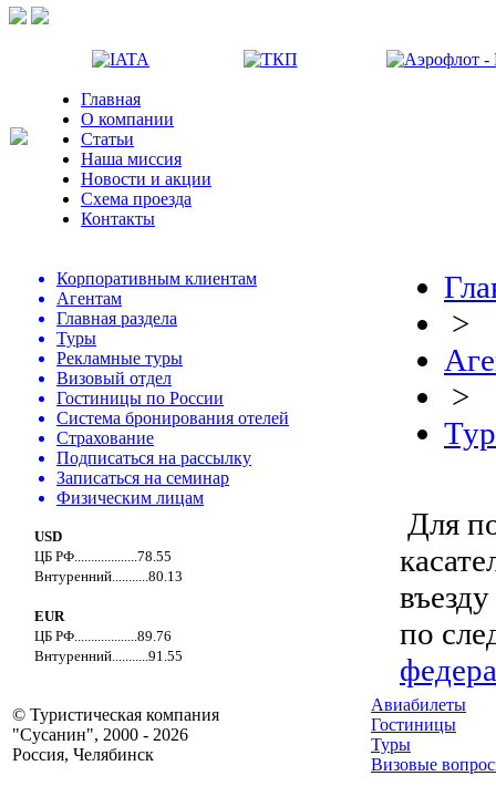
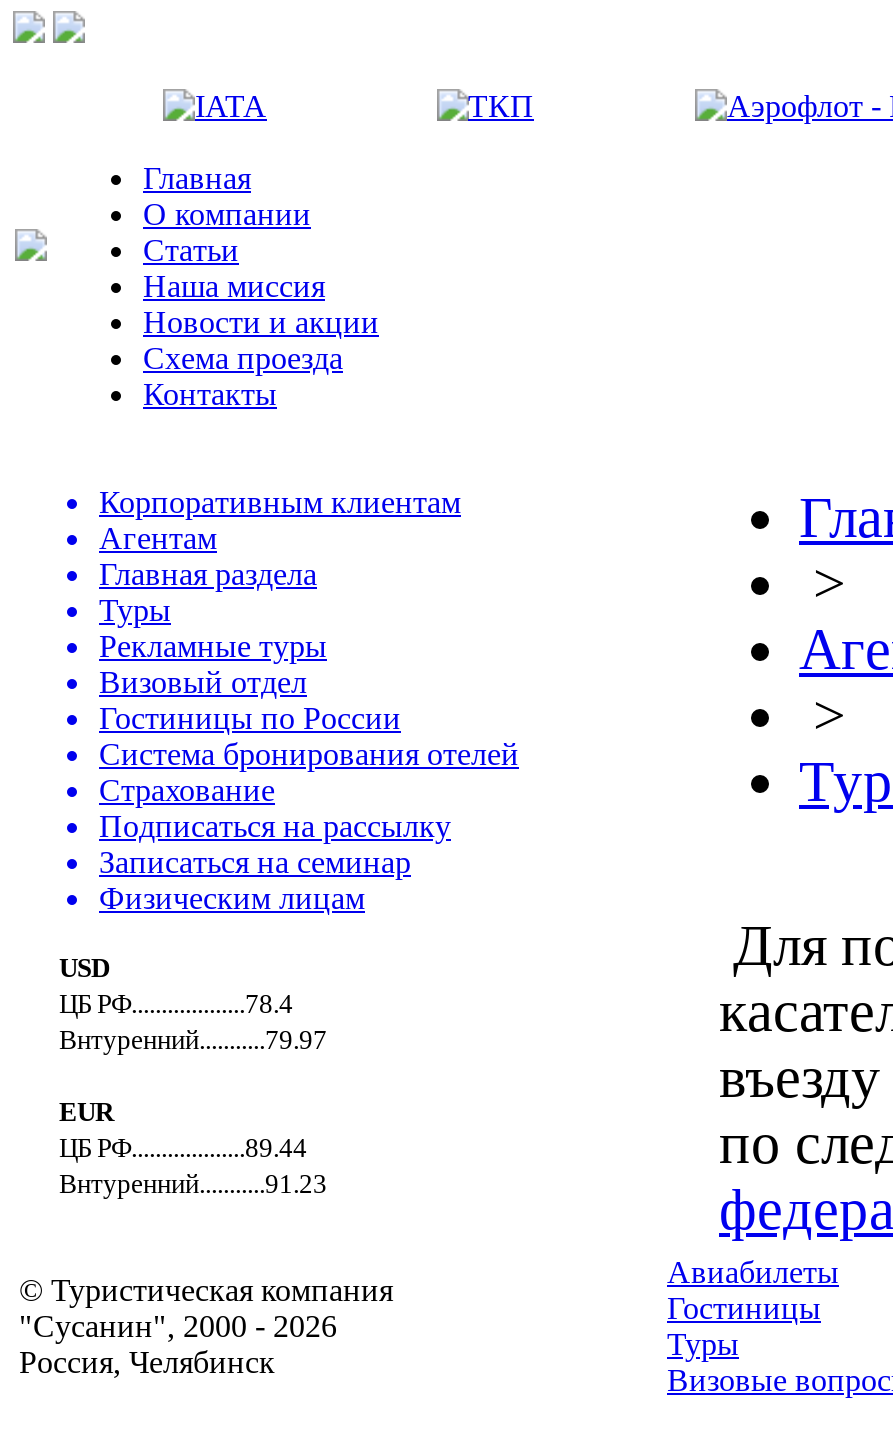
- ЦБ РФ...................78.55
- Внтуренний...........80.13
+ ЦБ РФ...................78.4
+ Внтуренний...........79.97

- ЦБ РФ...................89.76
- Внтуренний...........91.55
+ ЦБ РФ...................89.44
+ Внтуренний...........91.23
